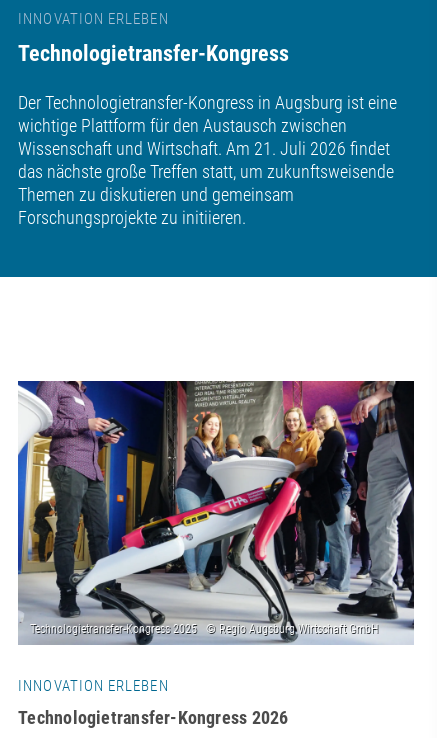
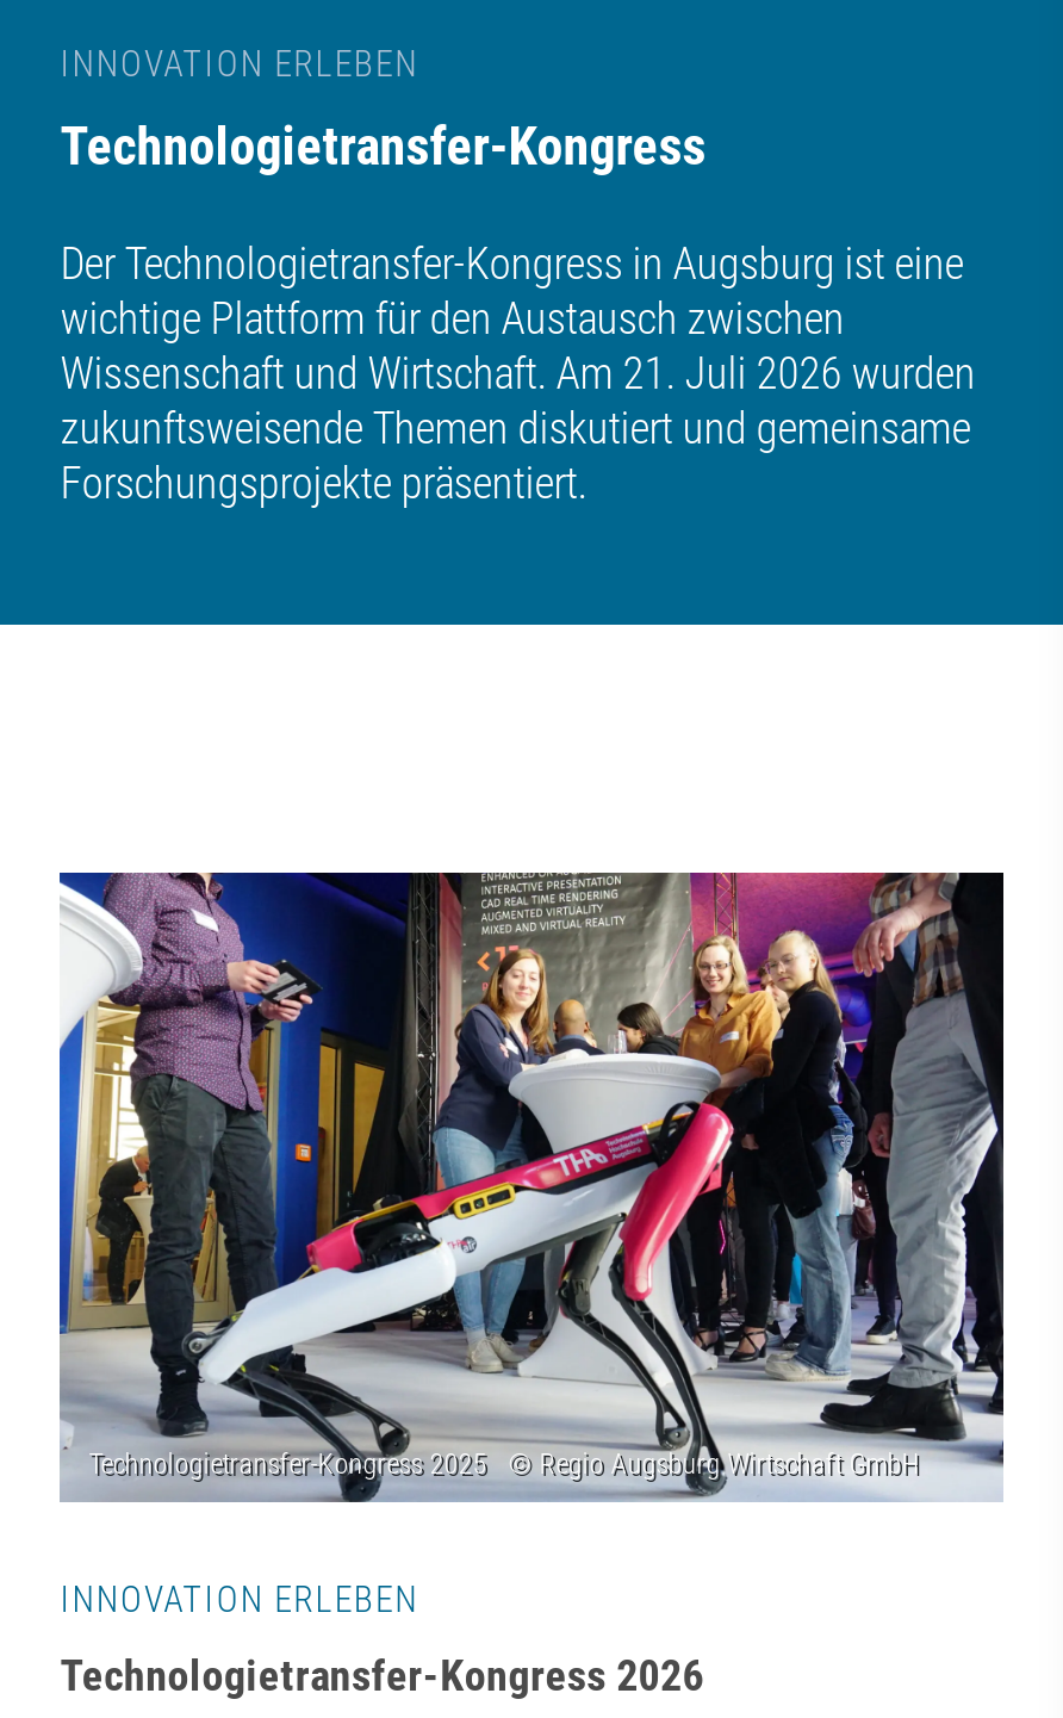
- Wissenschaft und Wirtschaft. Am 21. Juli 2026 findet
- das nächste große Treffen statt, um zukunftsweisende
- Themen zu diskutieren und gemeinsam
- Forschungsprojekte zu initiieren.
+ Wissenschaft und Wirtschaft. Am 21. Juli 2026 wurden
+ zukunftsweisende Themen diskutiert und gemeinsame
+ Forschungsprojekte präsentiert.
